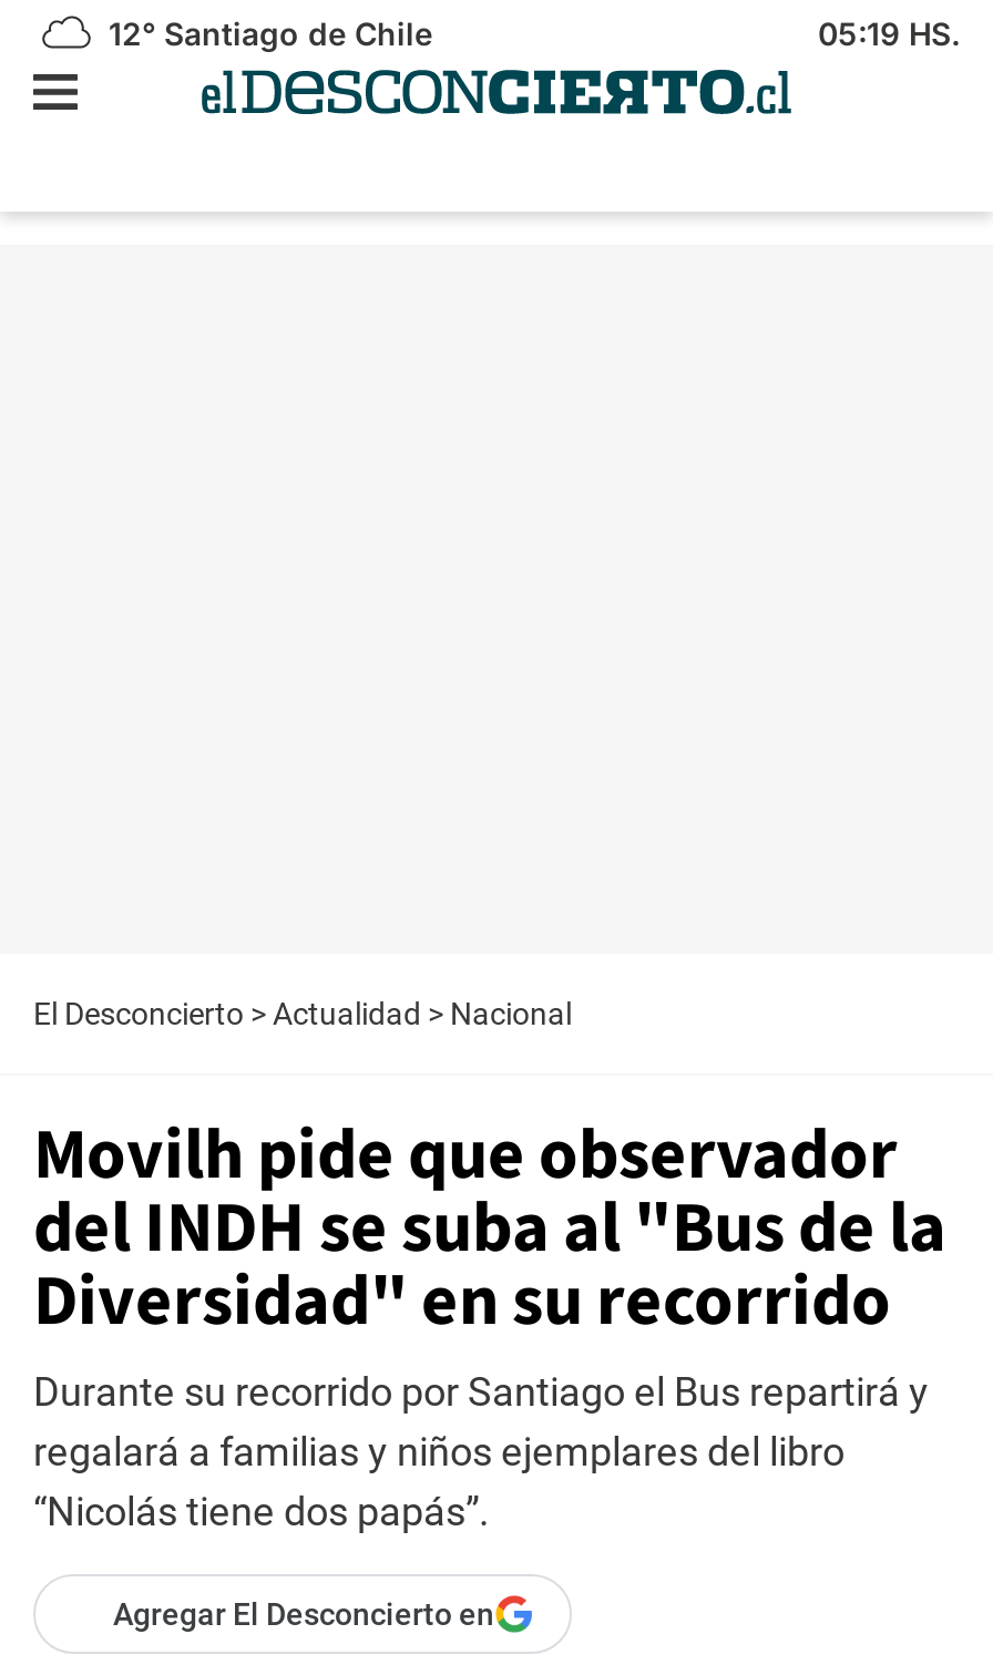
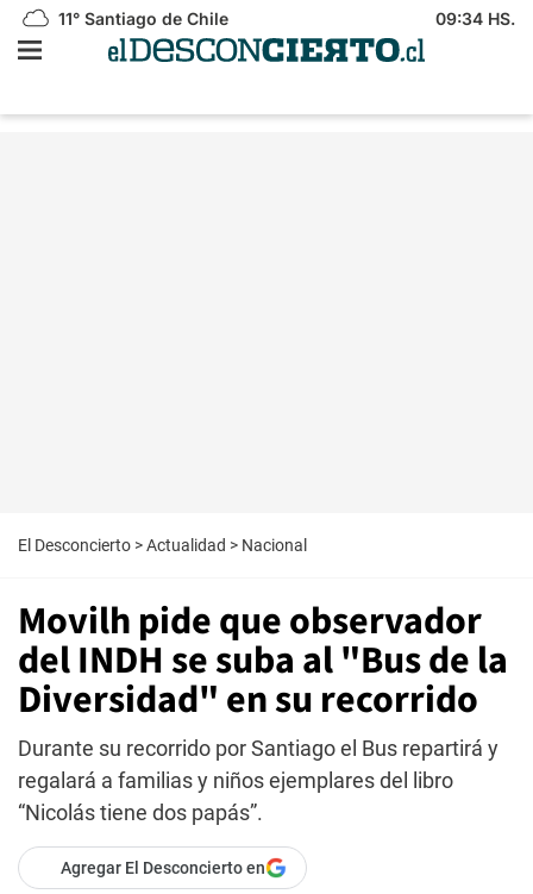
- 12° Santiago de Chile
+ 11° Santiago de Chile

- 05:19 HS.
+ 09:34 HS.
